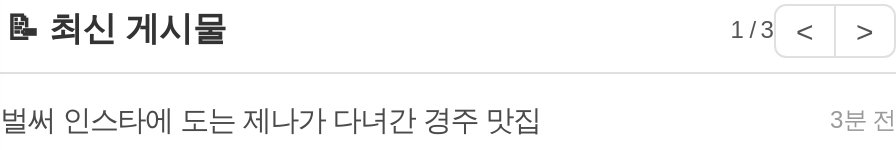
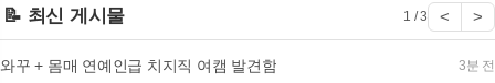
- 벌써 인스타에 도는 제나가 다녀간 경주 맛집
+ 와꾸 + 몸매 연예인급 치지직 여캠 발견함
